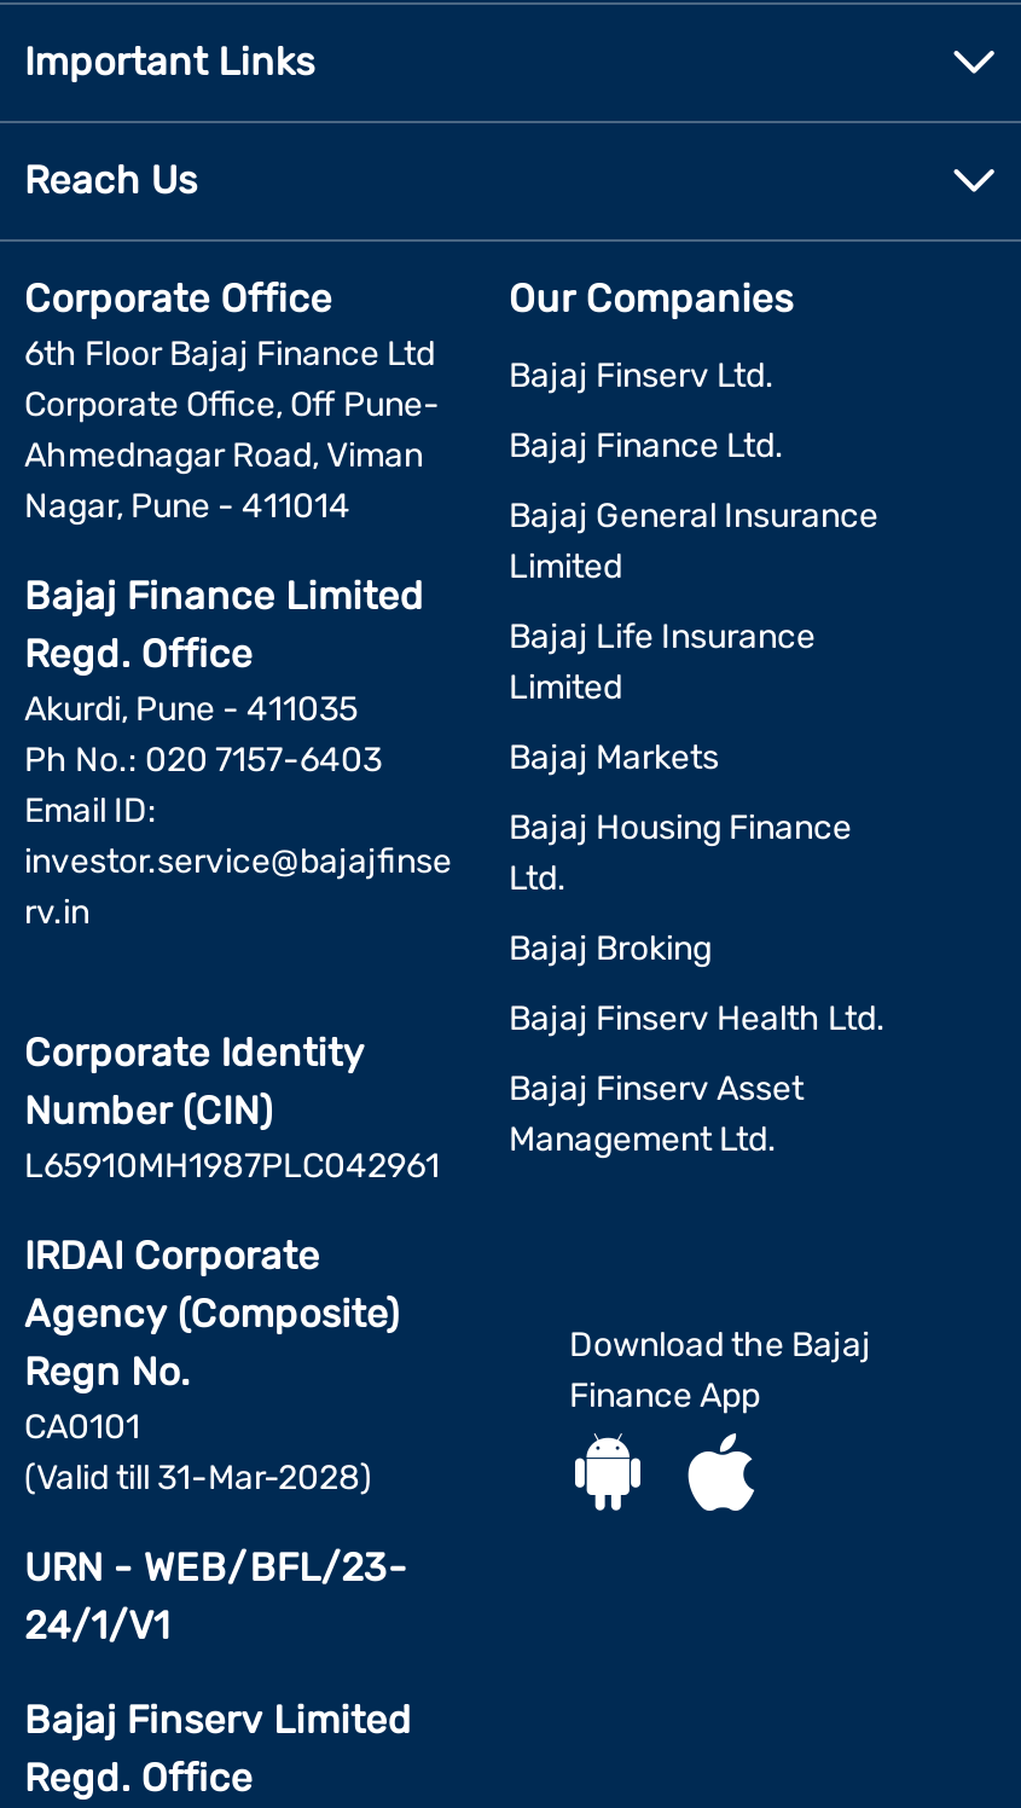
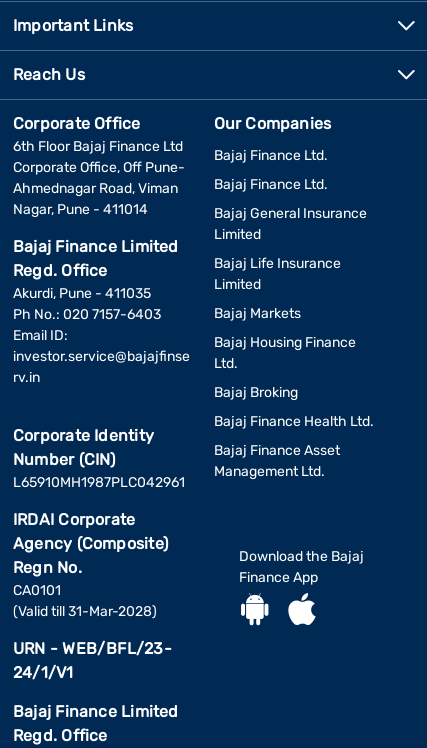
- Bajaj Finserv Ltd.
+ Bajaj Finance Ltd.

- Bajaj Finserv Health Ltd.
+ Bajaj Finance Health Ltd.

- Bajaj Finserv Asset
+ Bajaj Finance Asset

- Bajaj Finserv Limited
+ Bajaj Finance Limited
